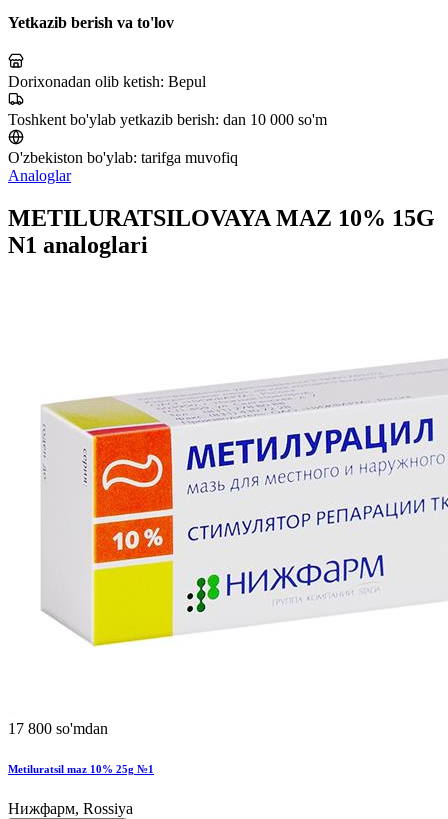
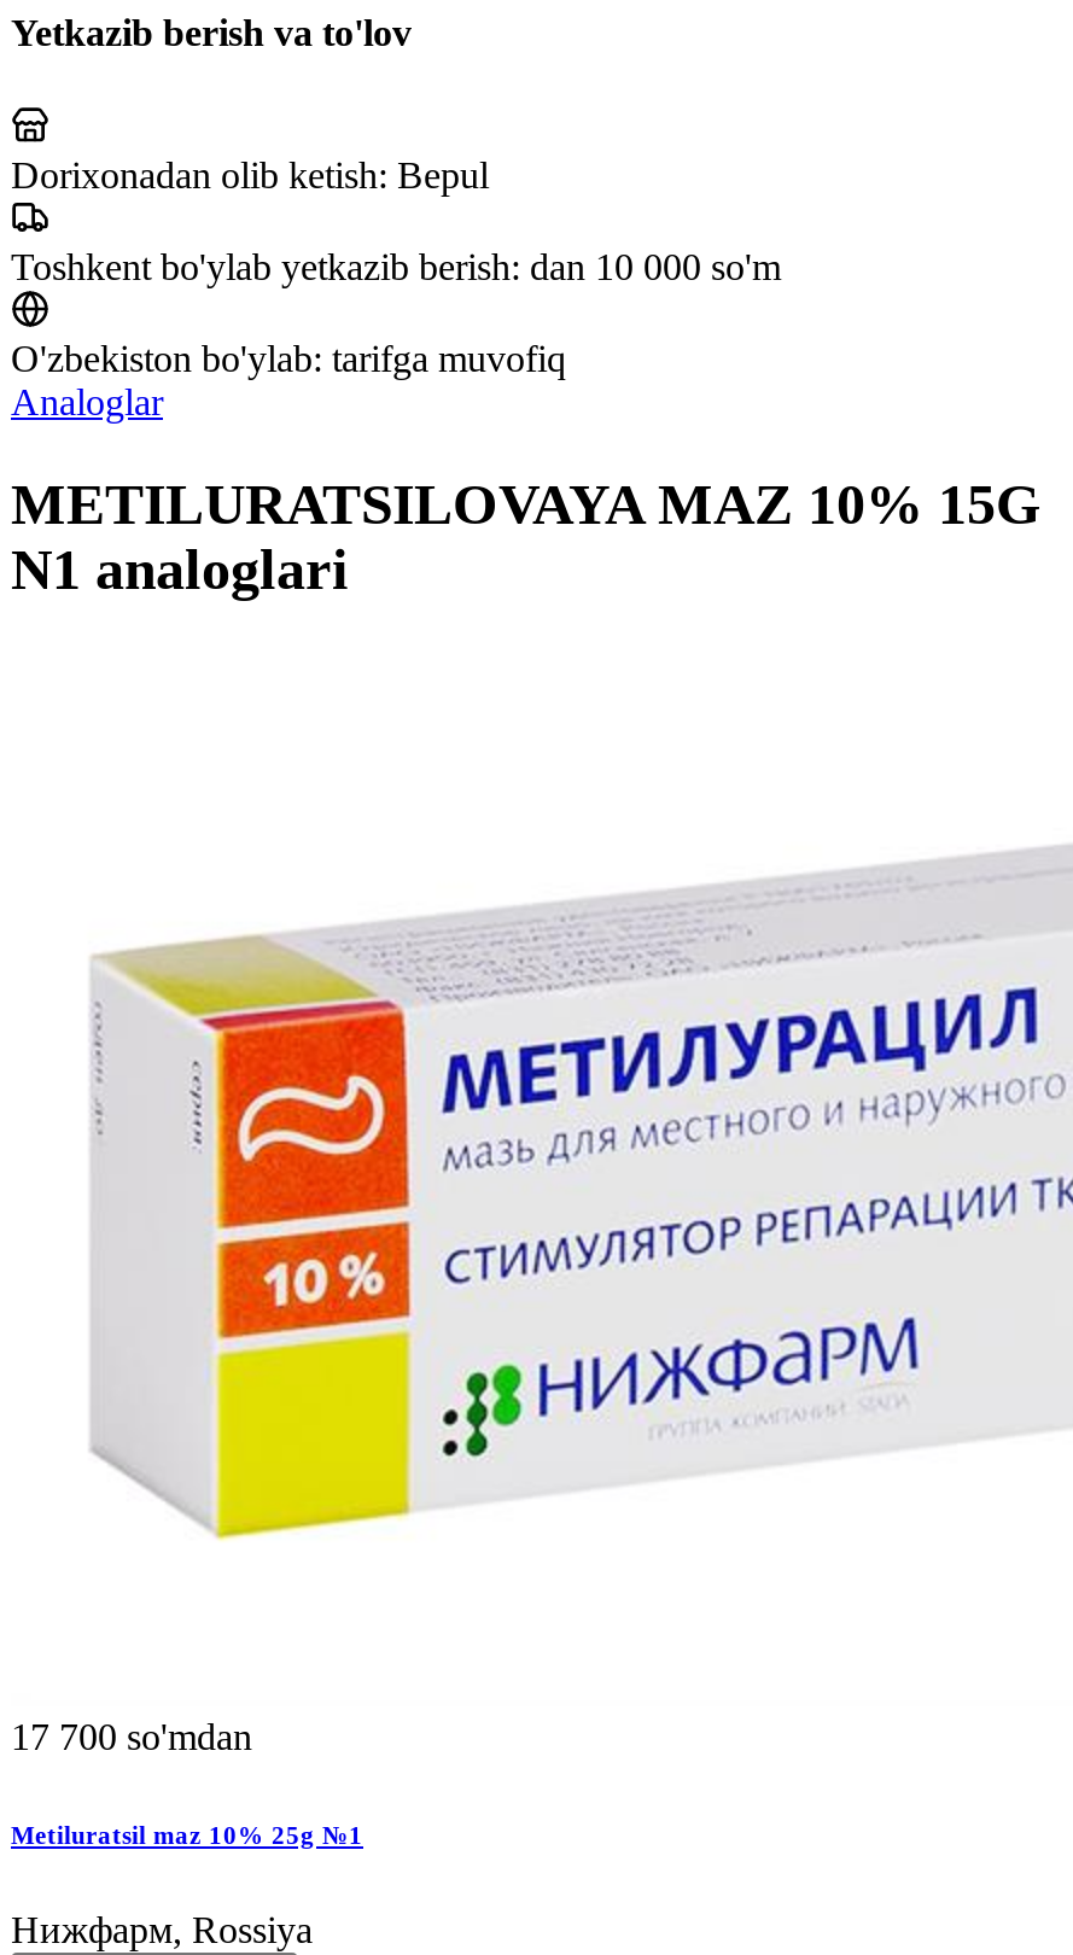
- 17 800 so'mdan
+ 17 700 so'mdan
